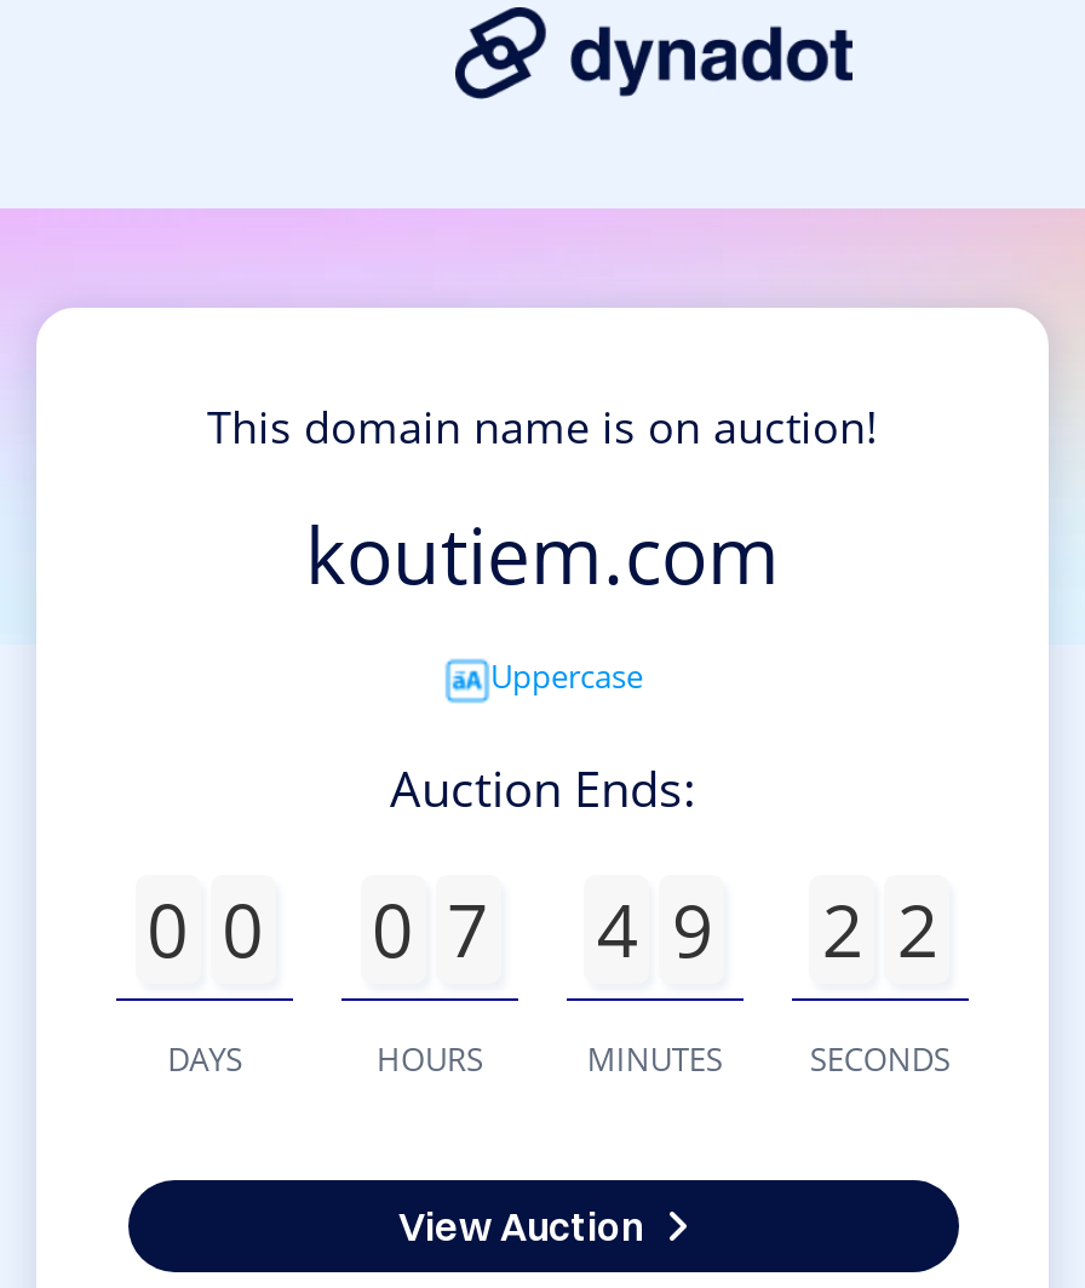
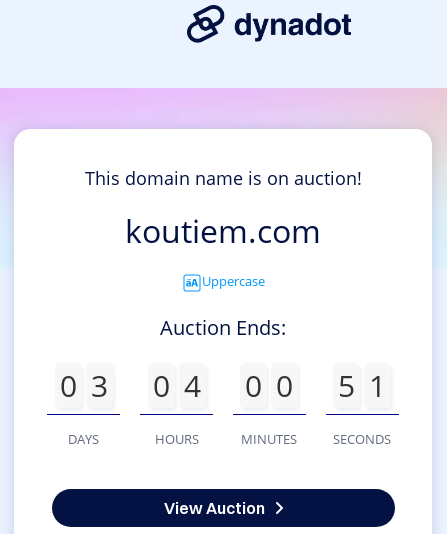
- 0 0
+ 0 3

- 0 7
+ 0 4

- 4 9
+ 0 0

- 2 2
+ 5 1
